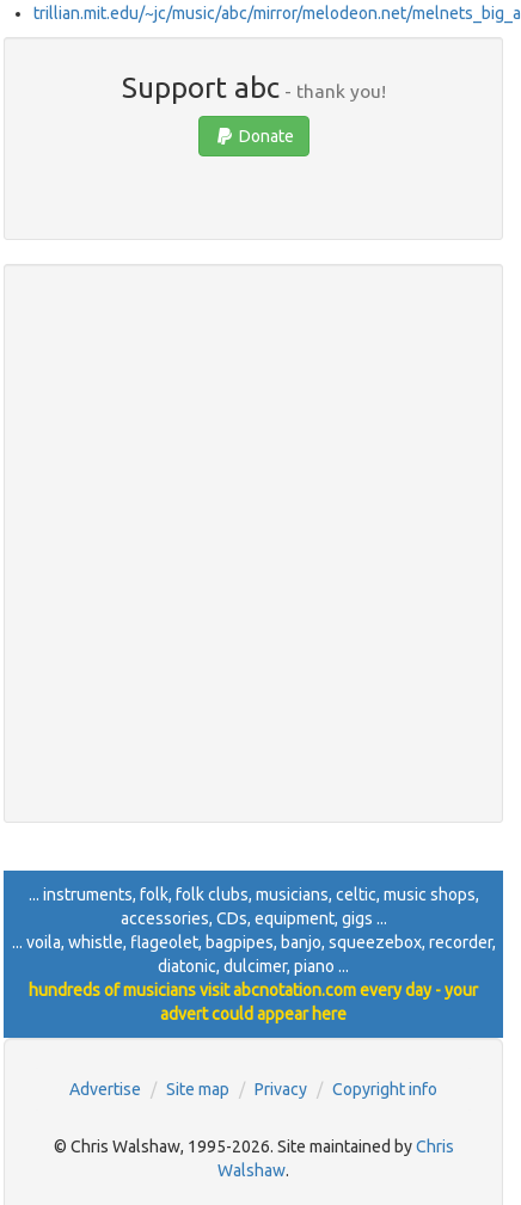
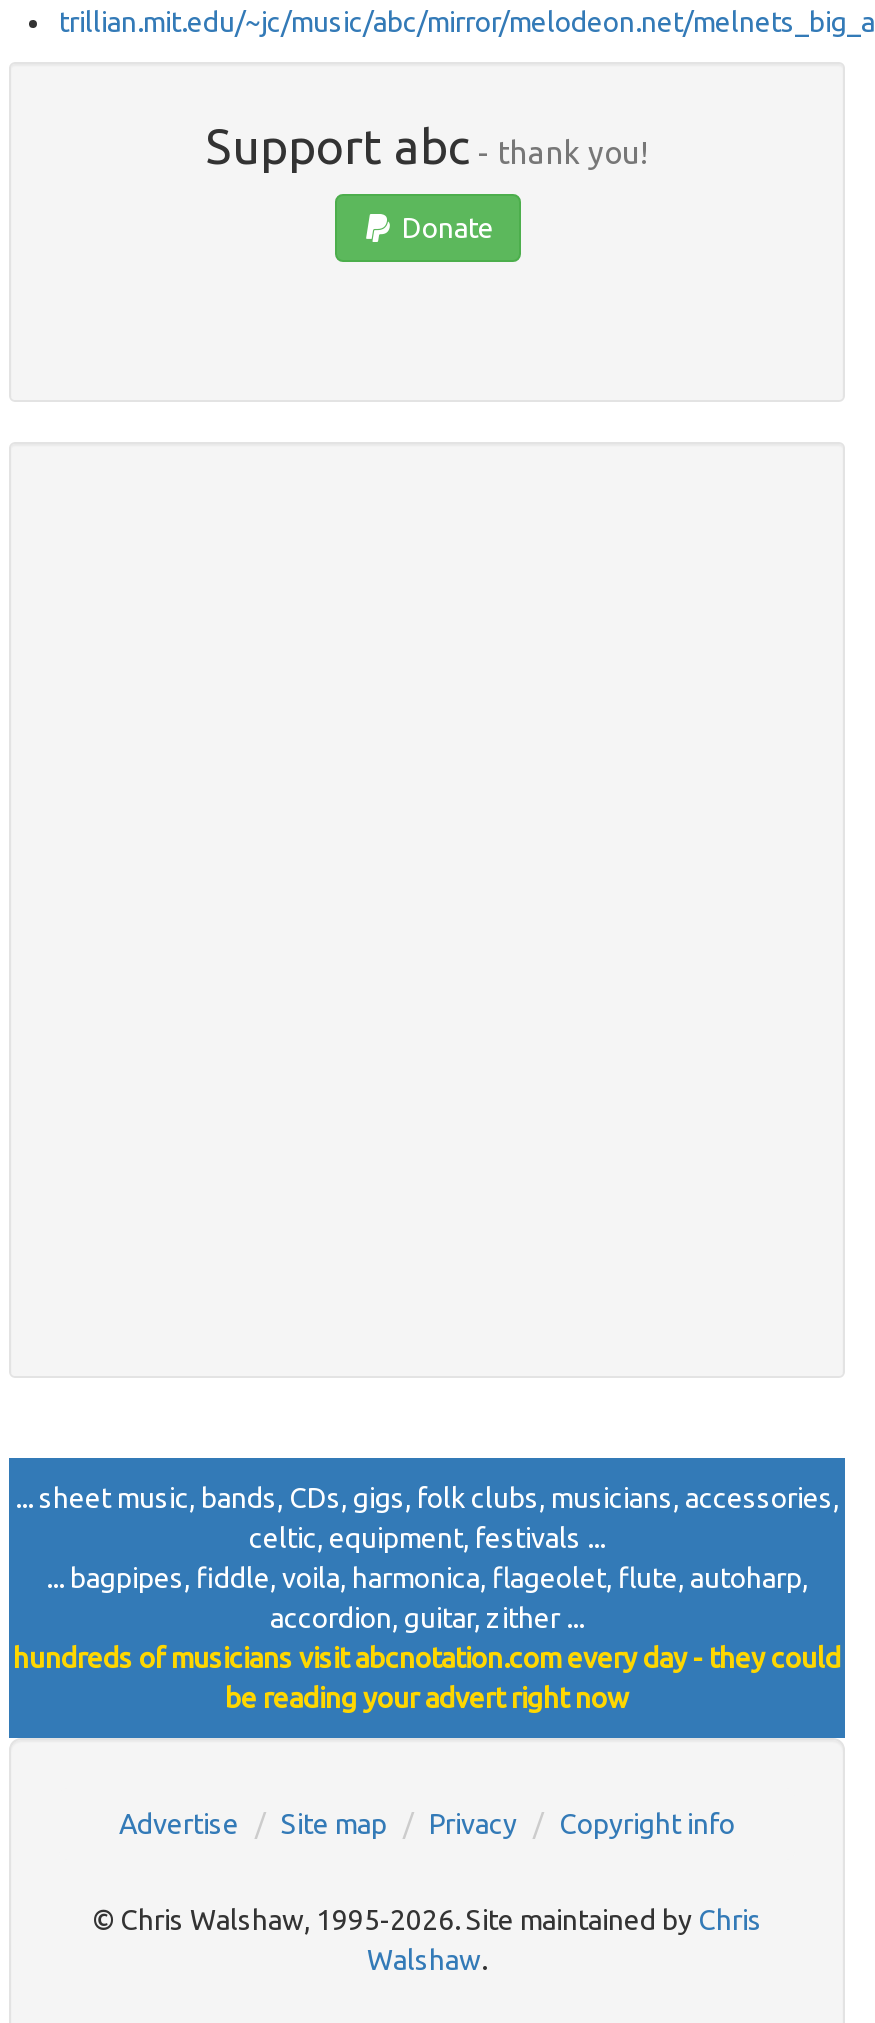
- ... instruments, folk, folk clubs, musicians, celtic, music shops,
- accessories, CDs, equipment, gigs ...
- ... voila, whistle, flageolet, bagpipes, banjo, squeezebox, recorder,
- diatonic, dulcimer, piano ...
- hundreds of musicians visit abcnotation.com every day - your
- advert could appear here
+ ... sheet music, bands, CDs, gigs, folk clubs, musicians, accessories,
+ celtic, equipment, festivals ...
+ ... bagpipes, fiddle, voila, harmonica, flageolet, flute, autoharp,
+ accordion, guitar, zither ...
+ hundreds of musicians visit abcnotation.com every day - they could
+ be reading your advert right now
